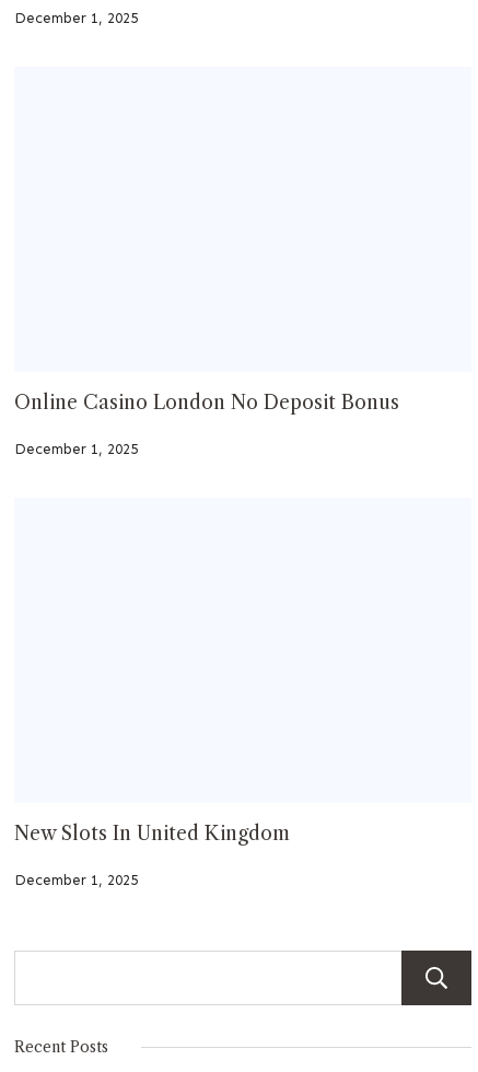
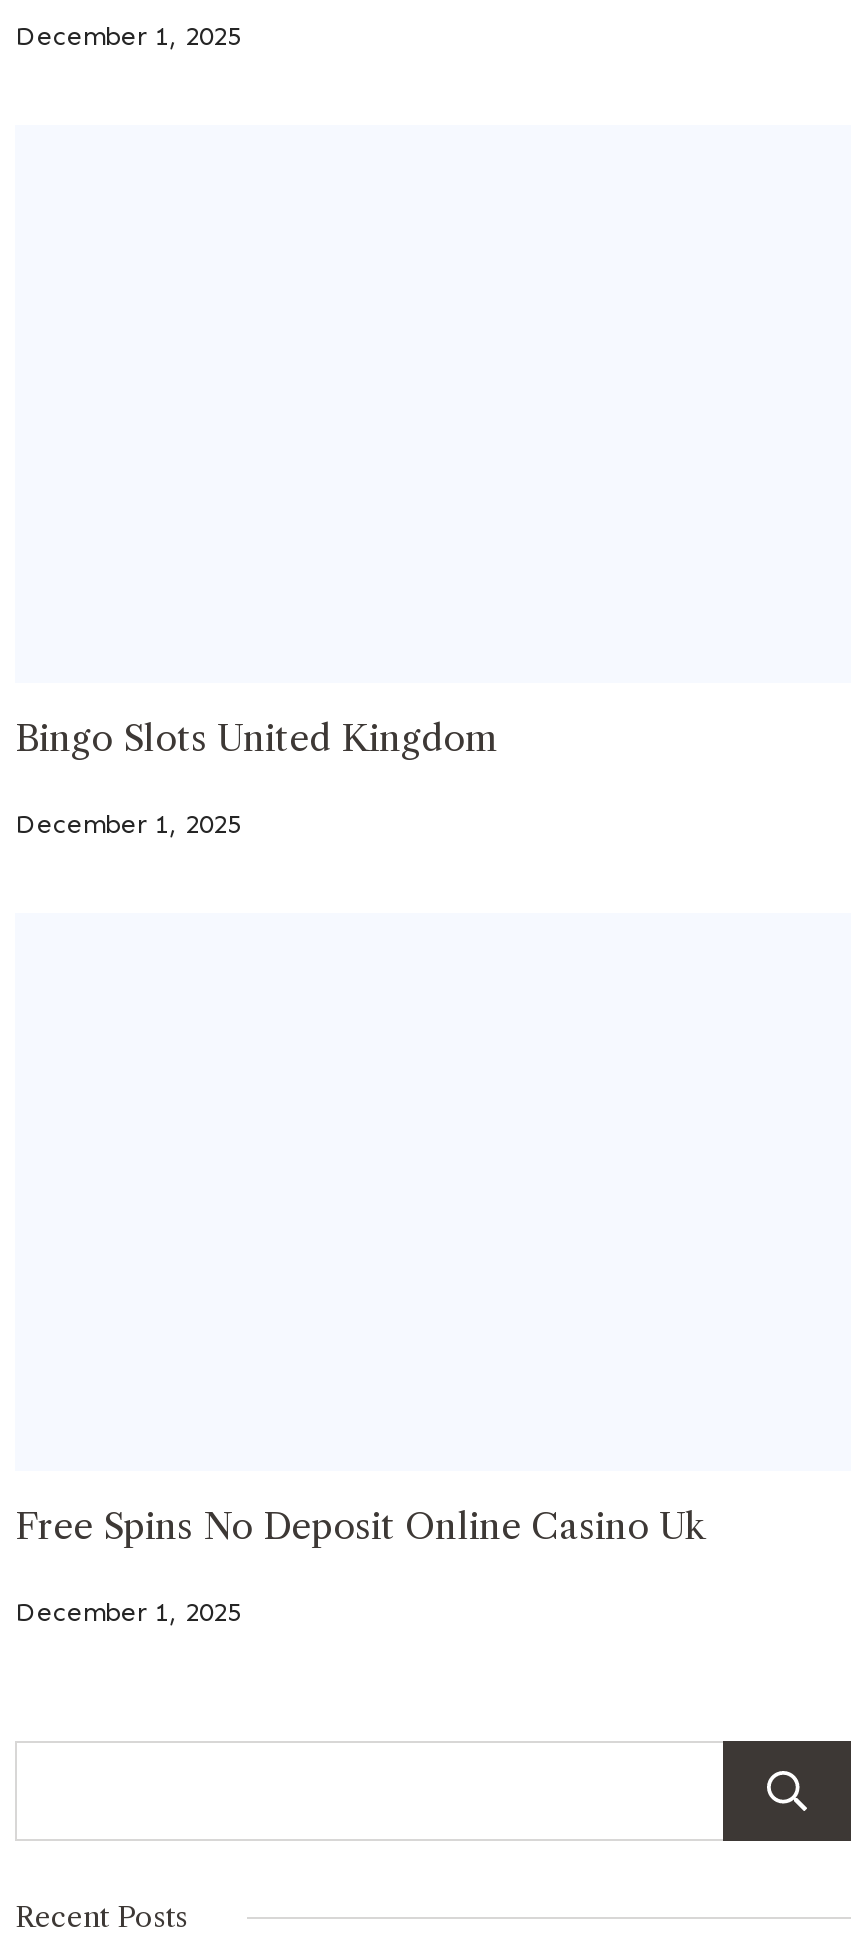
- Online Casino London No Deposit Bonus
+ Bingo Slots United Kingdom

- New Slots In United Kingdom
+ Free Spins No Deposit Online Casino Uk
